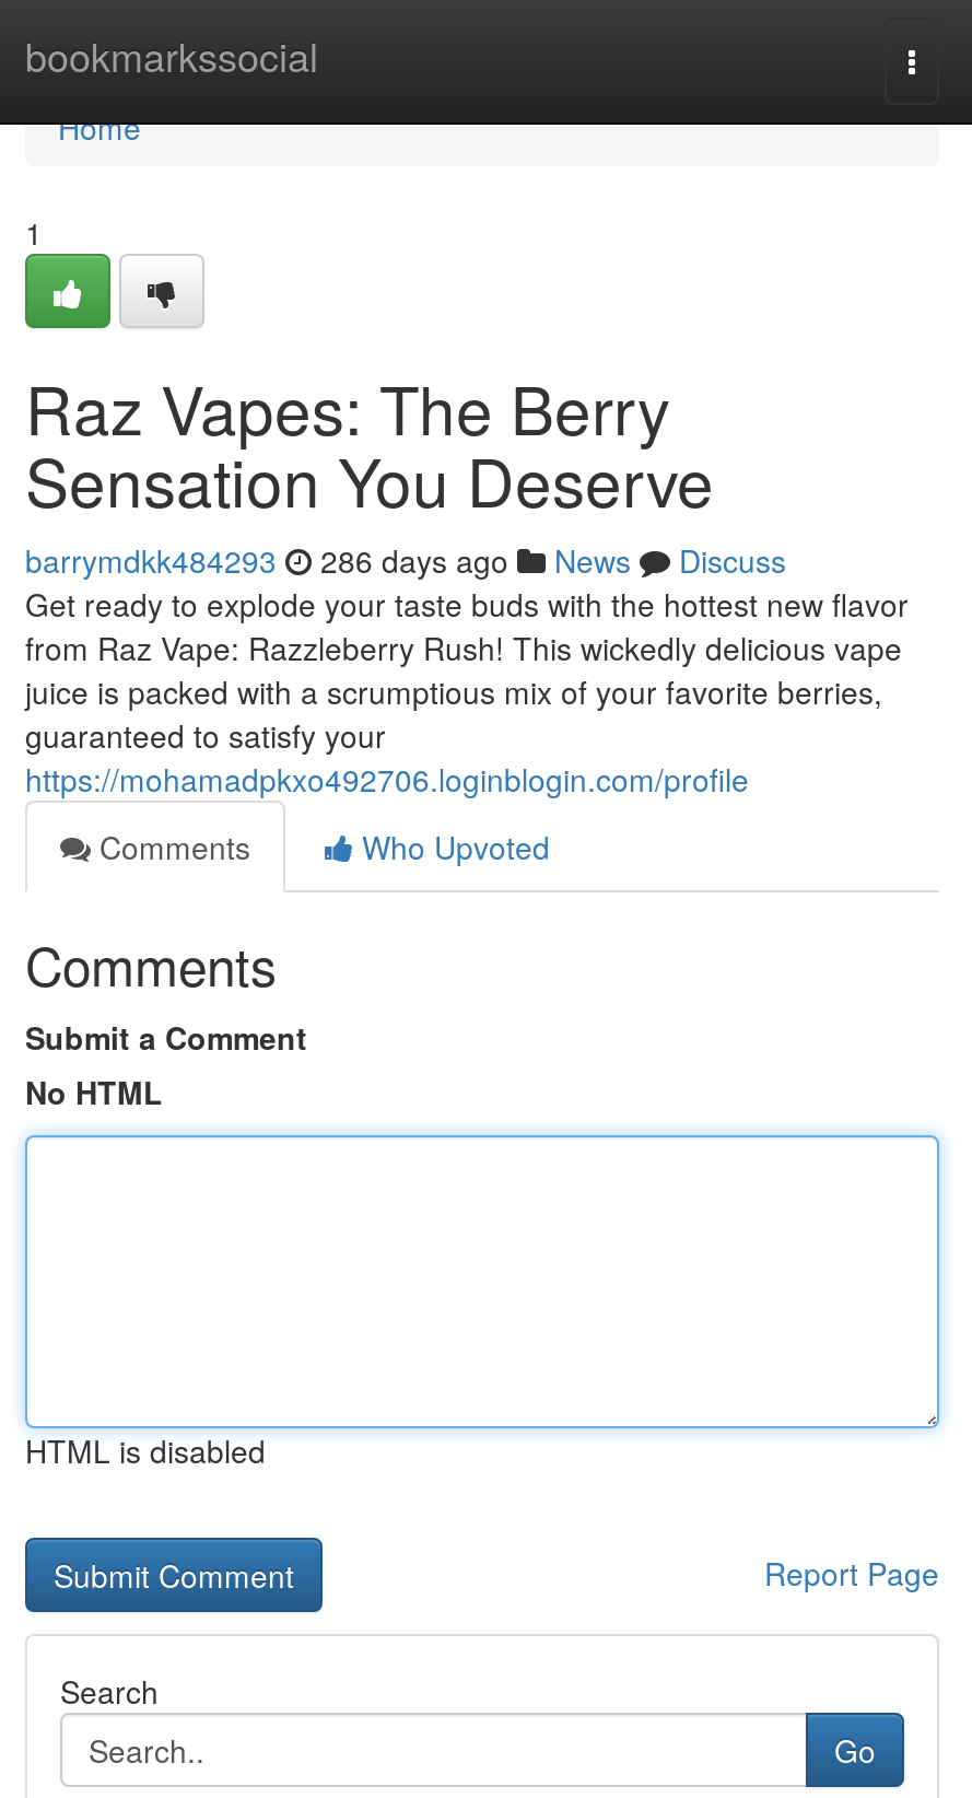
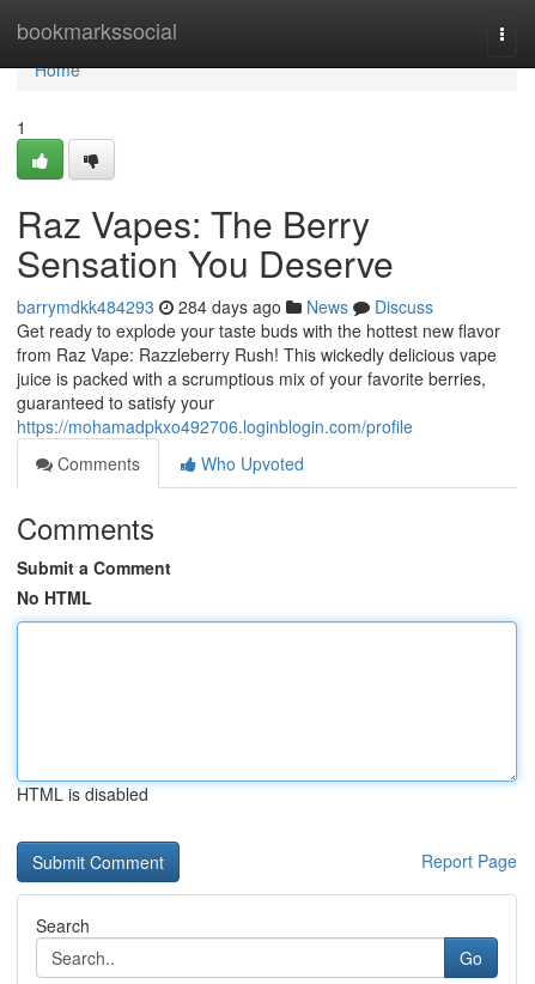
- barrymdkk484293 286 days ago News Discuss
+ barrymdkk484293 284 days ago News Discuss
